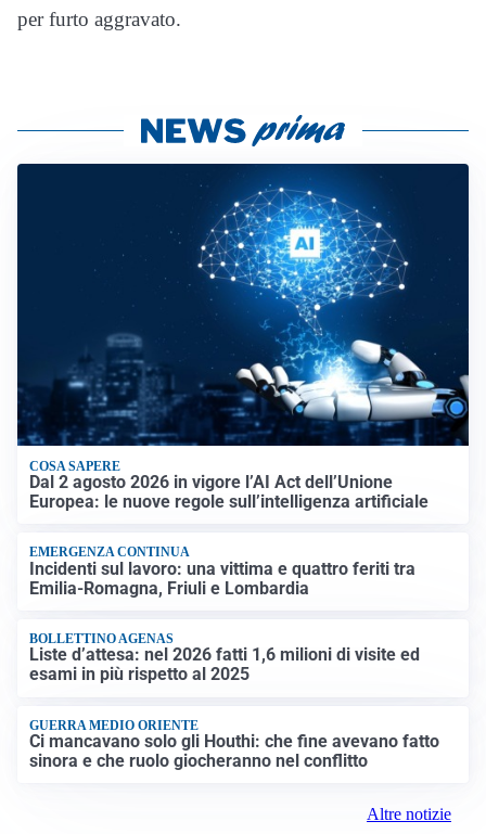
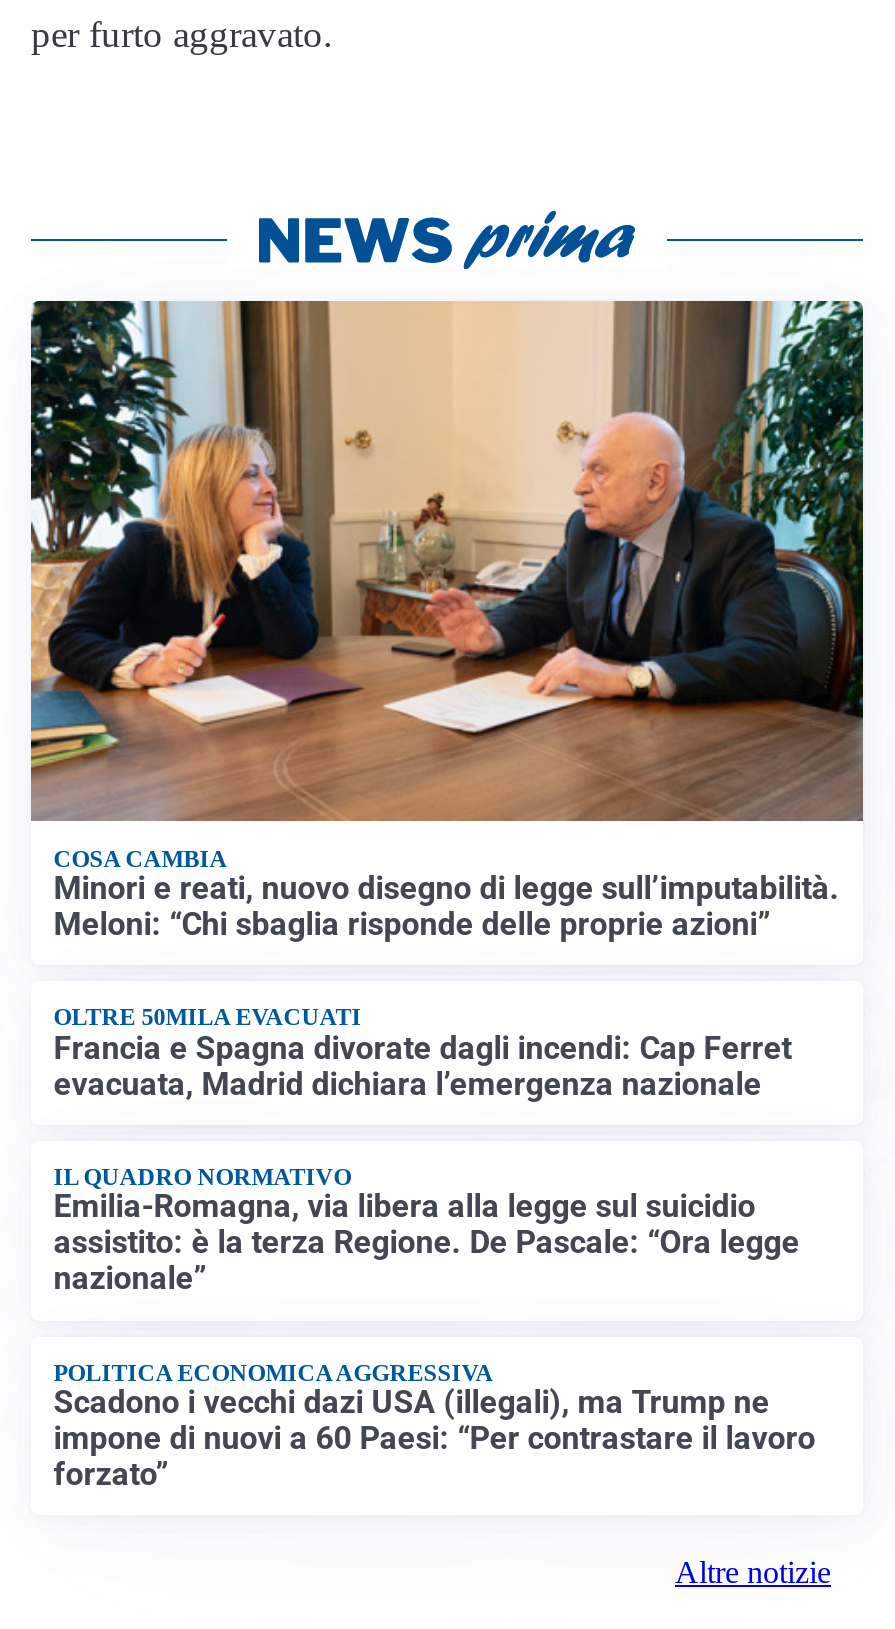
- [image]
- COSA SAPERE
- Dal 2 agosto 2026 in vigore l’AI Act dell’Unione
- Europea: le nuove regole sull’intelligenza artificiale
+ [image]
+ COSA CAMBIA
+ Minori e reati, nuovo disegno di legge sull’imputabilità.
+ Meloni: “Chi sbaglia risponde delle proprie azioni”

- EMERGENZA CONTINUA
- Incidenti sul lavoro: una vittima e quattro feriti tra
- Emilia-Romagna, Friuli e Lombardia
+ OLTRE 50MILA EVACUATI
+ Francia e Spagna divorate dagli incendi: Cap Ferret
+ evacuata, Madrid dichiara l’emergenza nazionale

- BOLLETTINO AGENAS
- Liste d’attesa: nel 2026 fatti 1,6 milioni di visite ed
- esami in più rispetto al 2025
+ IL QUADRO NORMATIVO
+ Emilia-Romagna, via libera alla legge sul suicidio
+ assistito: è la terza Regione. De Pascale: “Ora legge
+ nazionale”

- GUERRA MEDIO ORIENTE
- Ci mancavano solo gli Houthi: che fine avevano fatto
- sinora e che ruolo giocheranno nel conflitto
+ POLITICA ECONOMICA AGGRESSIVA
+ Scadono i vecchi dazi USA (illegali), ma Trump ne
+ impone di nuovi a 60 Paesi: “Per contrastare il lavoro
+ forzato”
